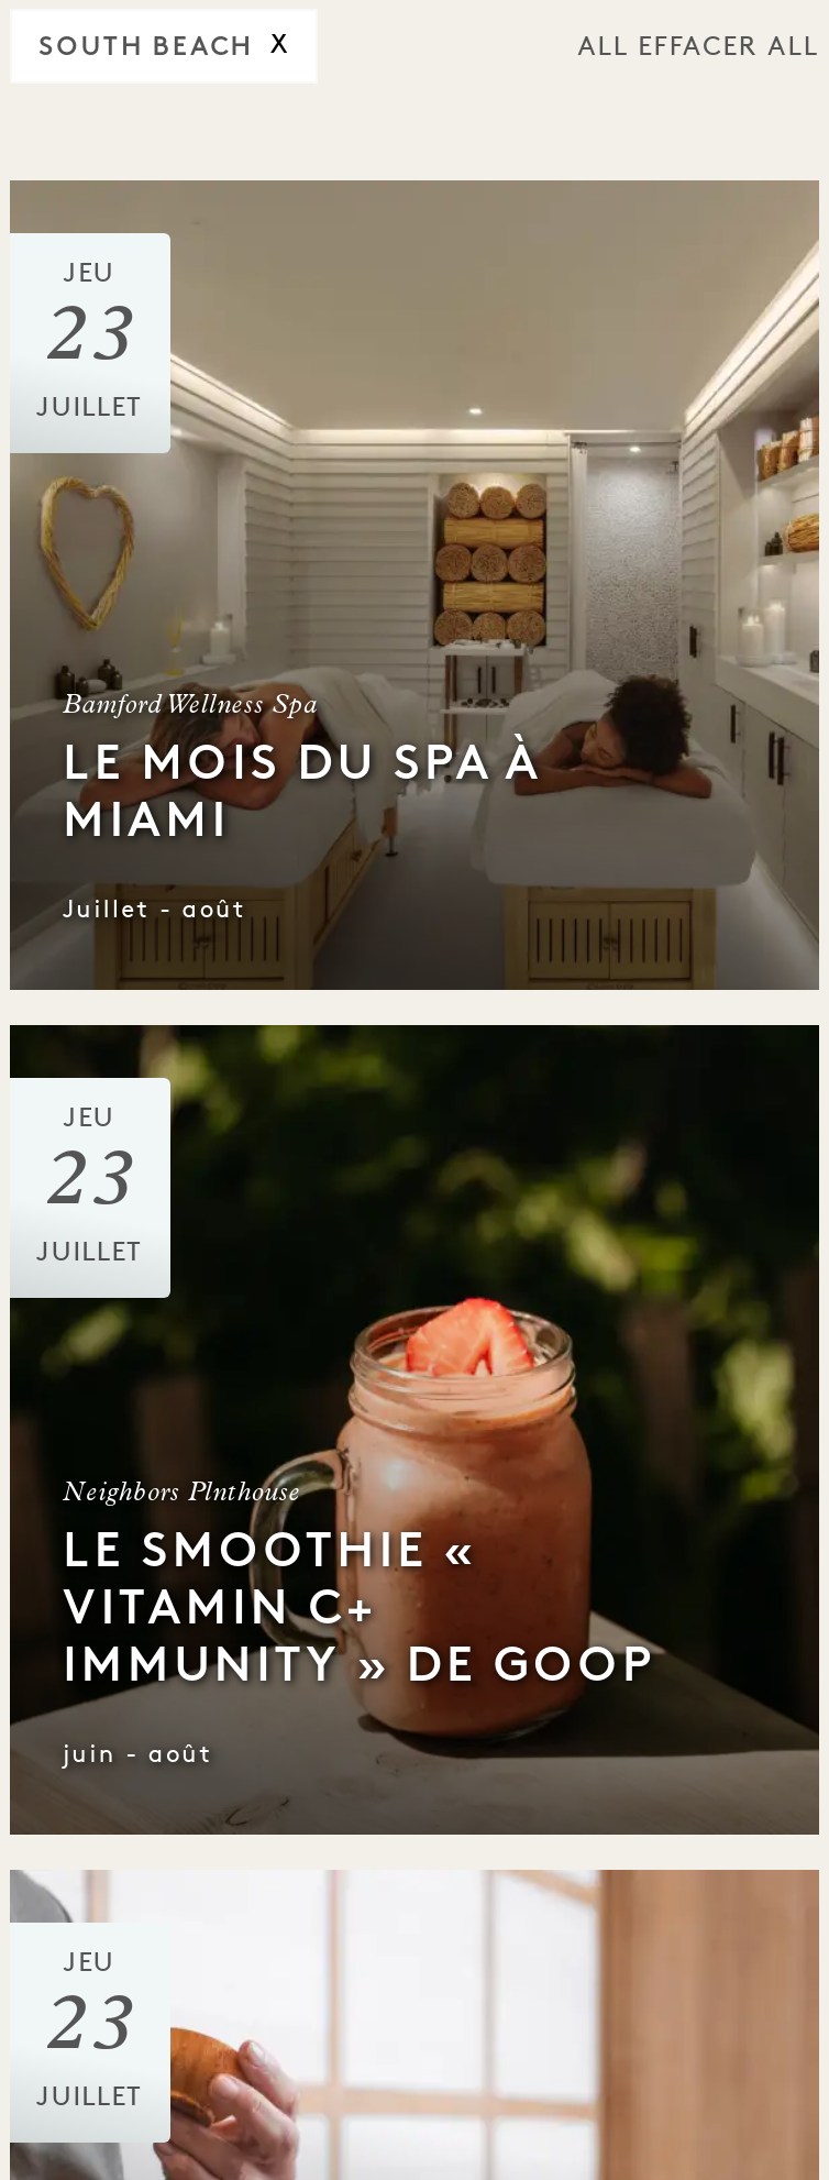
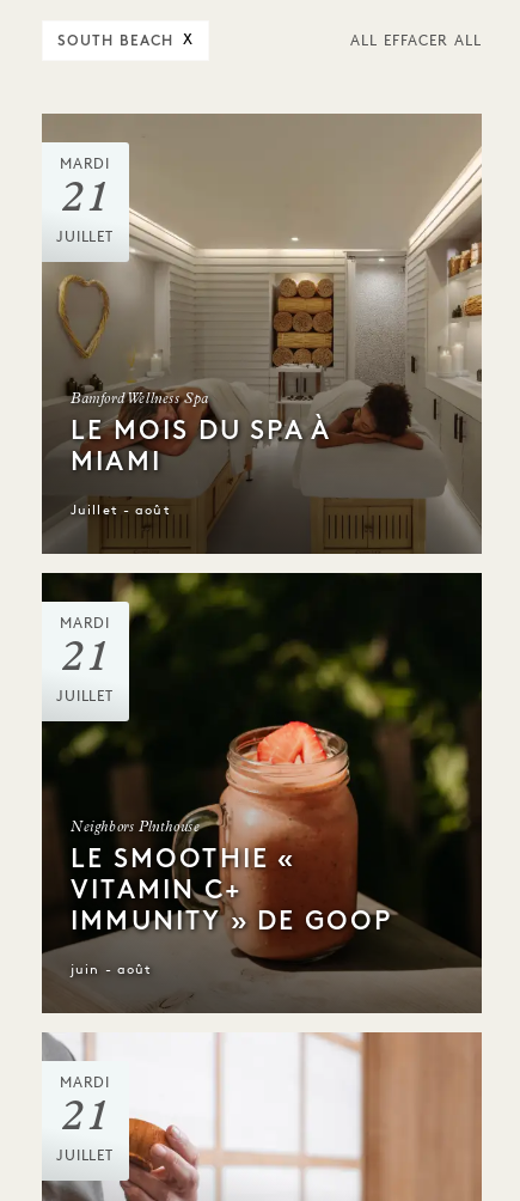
- JEU
- 23
+ MARDI
+ 21

- JEU
- 23
+ MARDI
+ 21

- JEU
- 23
+ MARDI
+ 21
